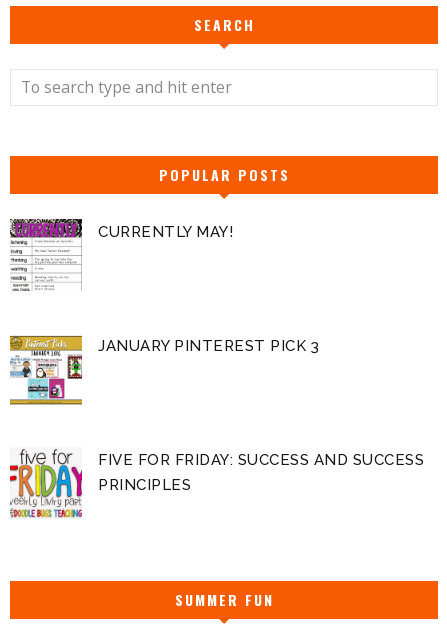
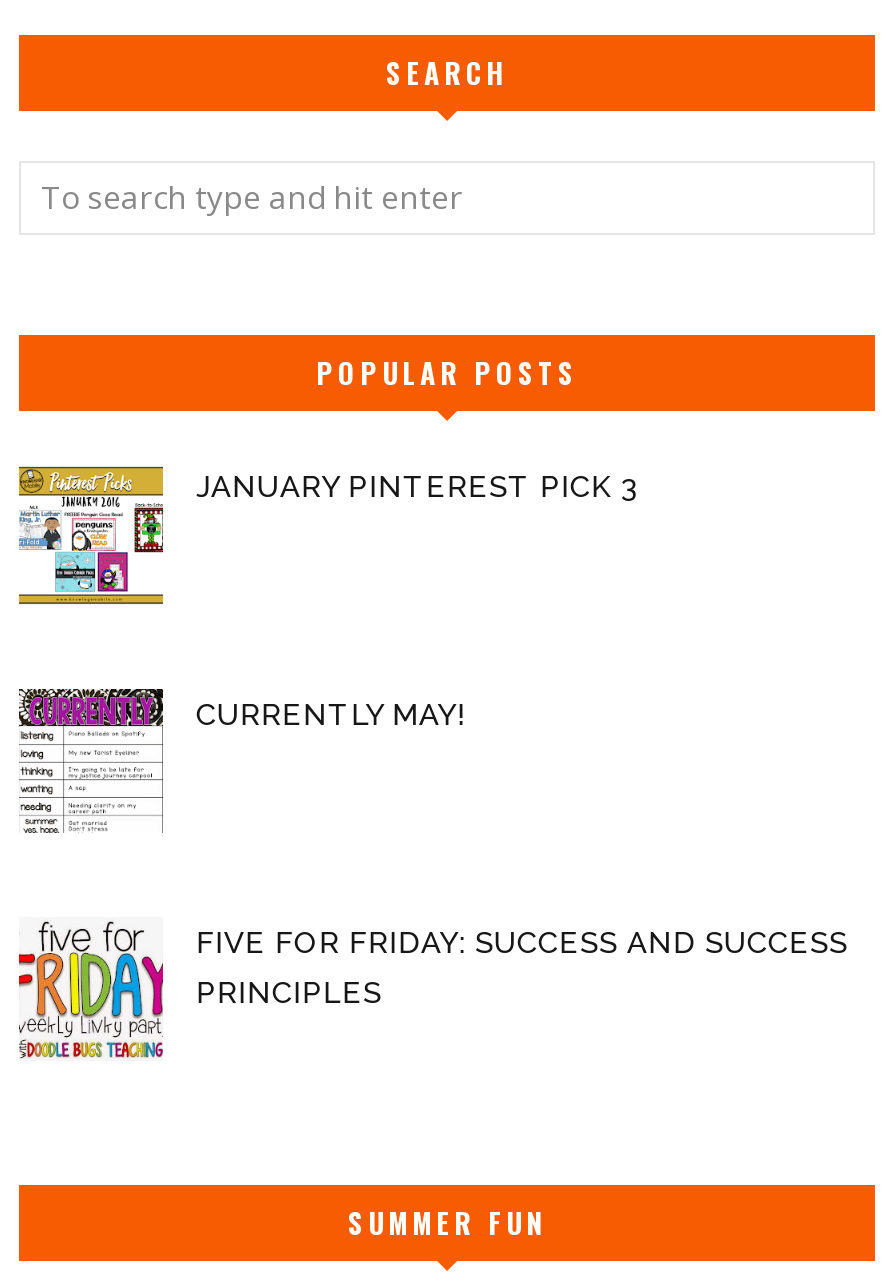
moved down: [image] | CURRENTLY MAY!

moved up: [image] | JANUARY PINTEREST PICK 3
